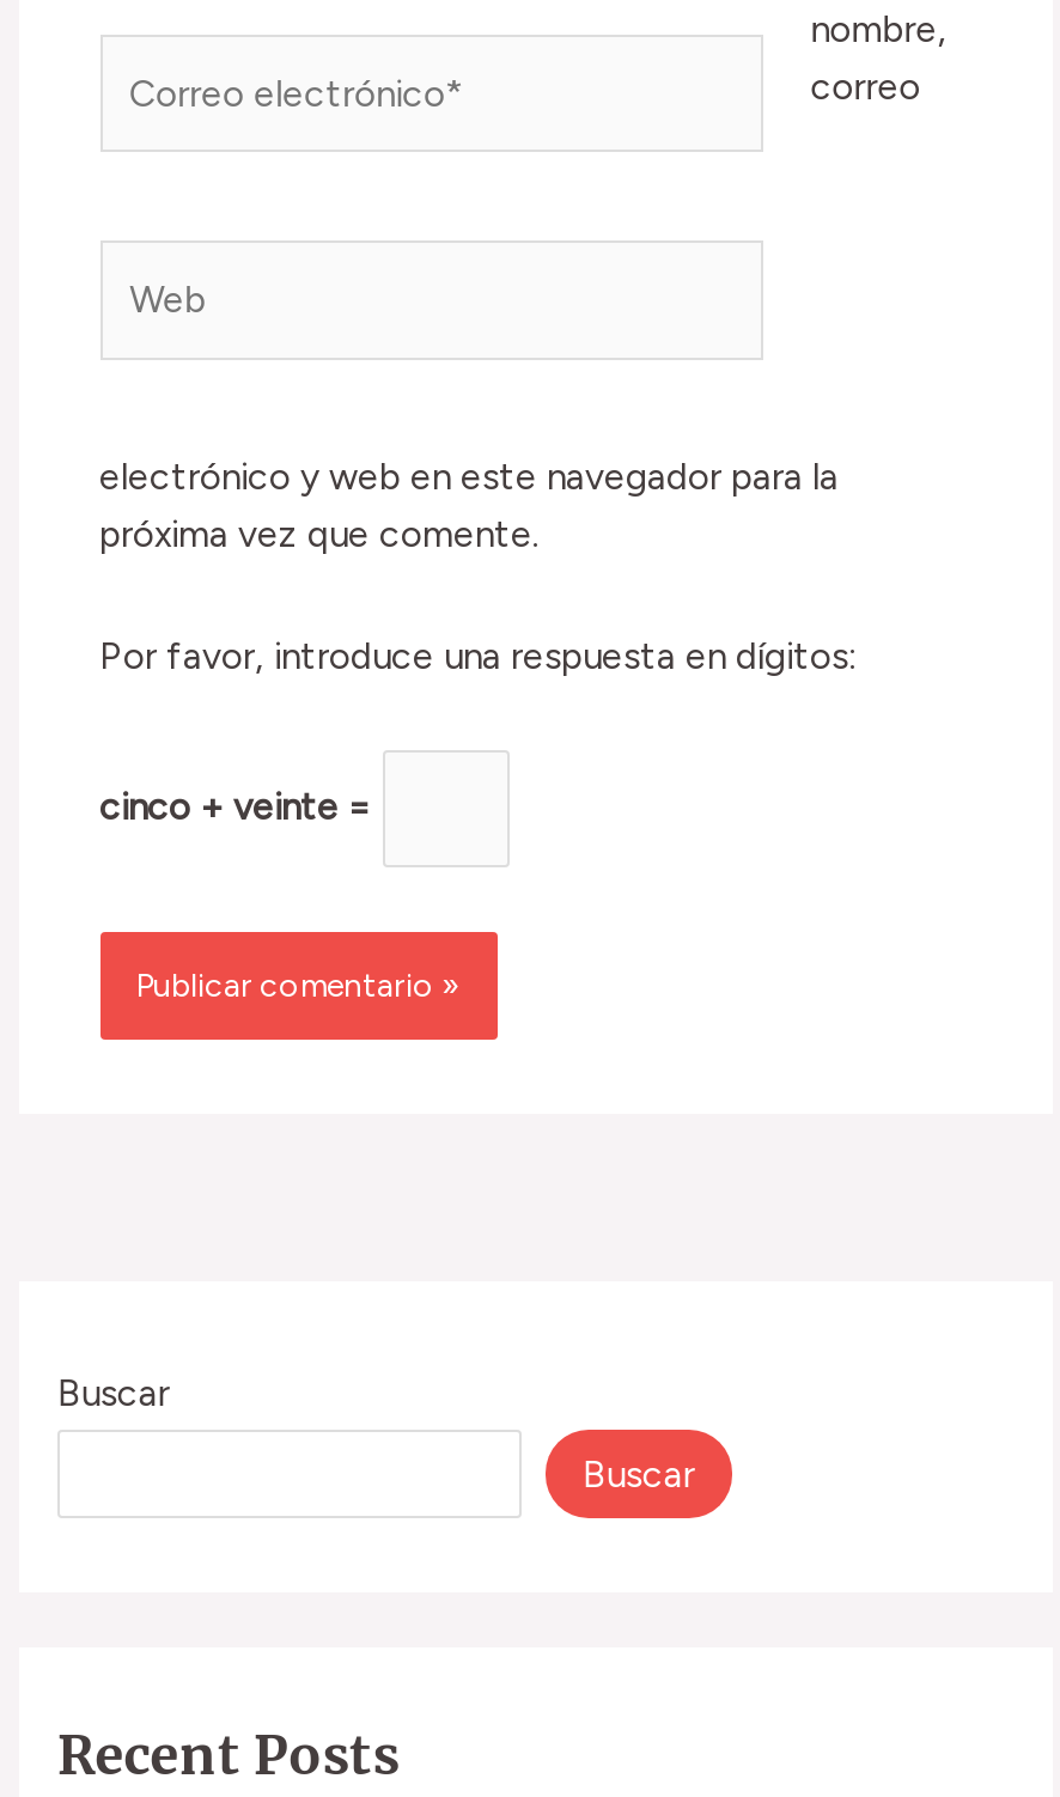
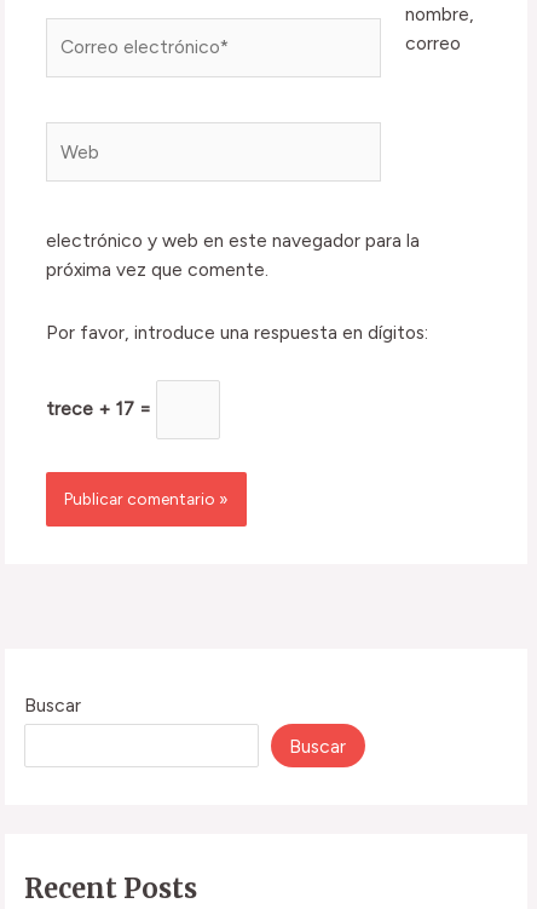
- cinco + veinte =
+ trece + 17 =
